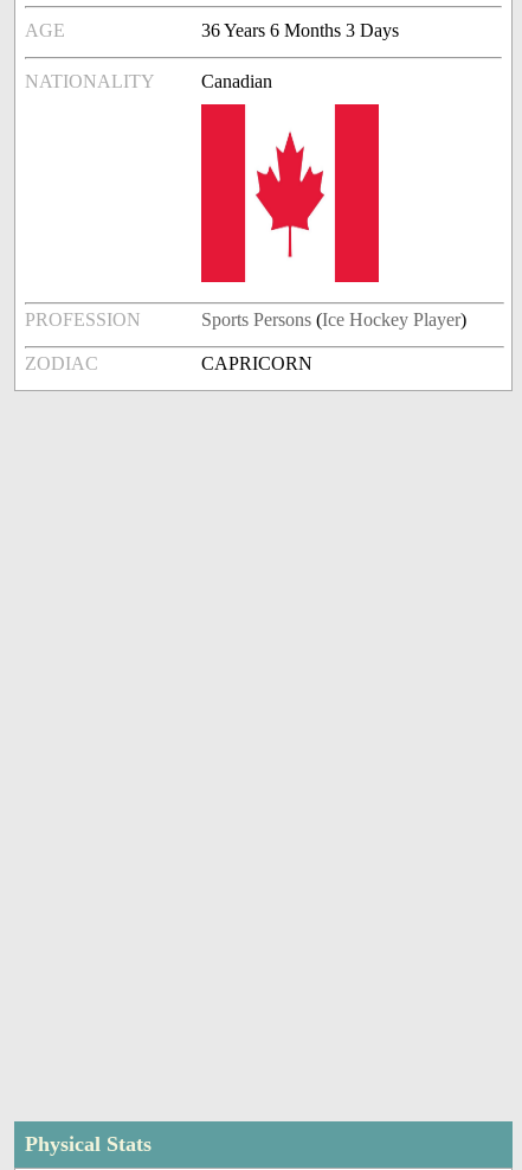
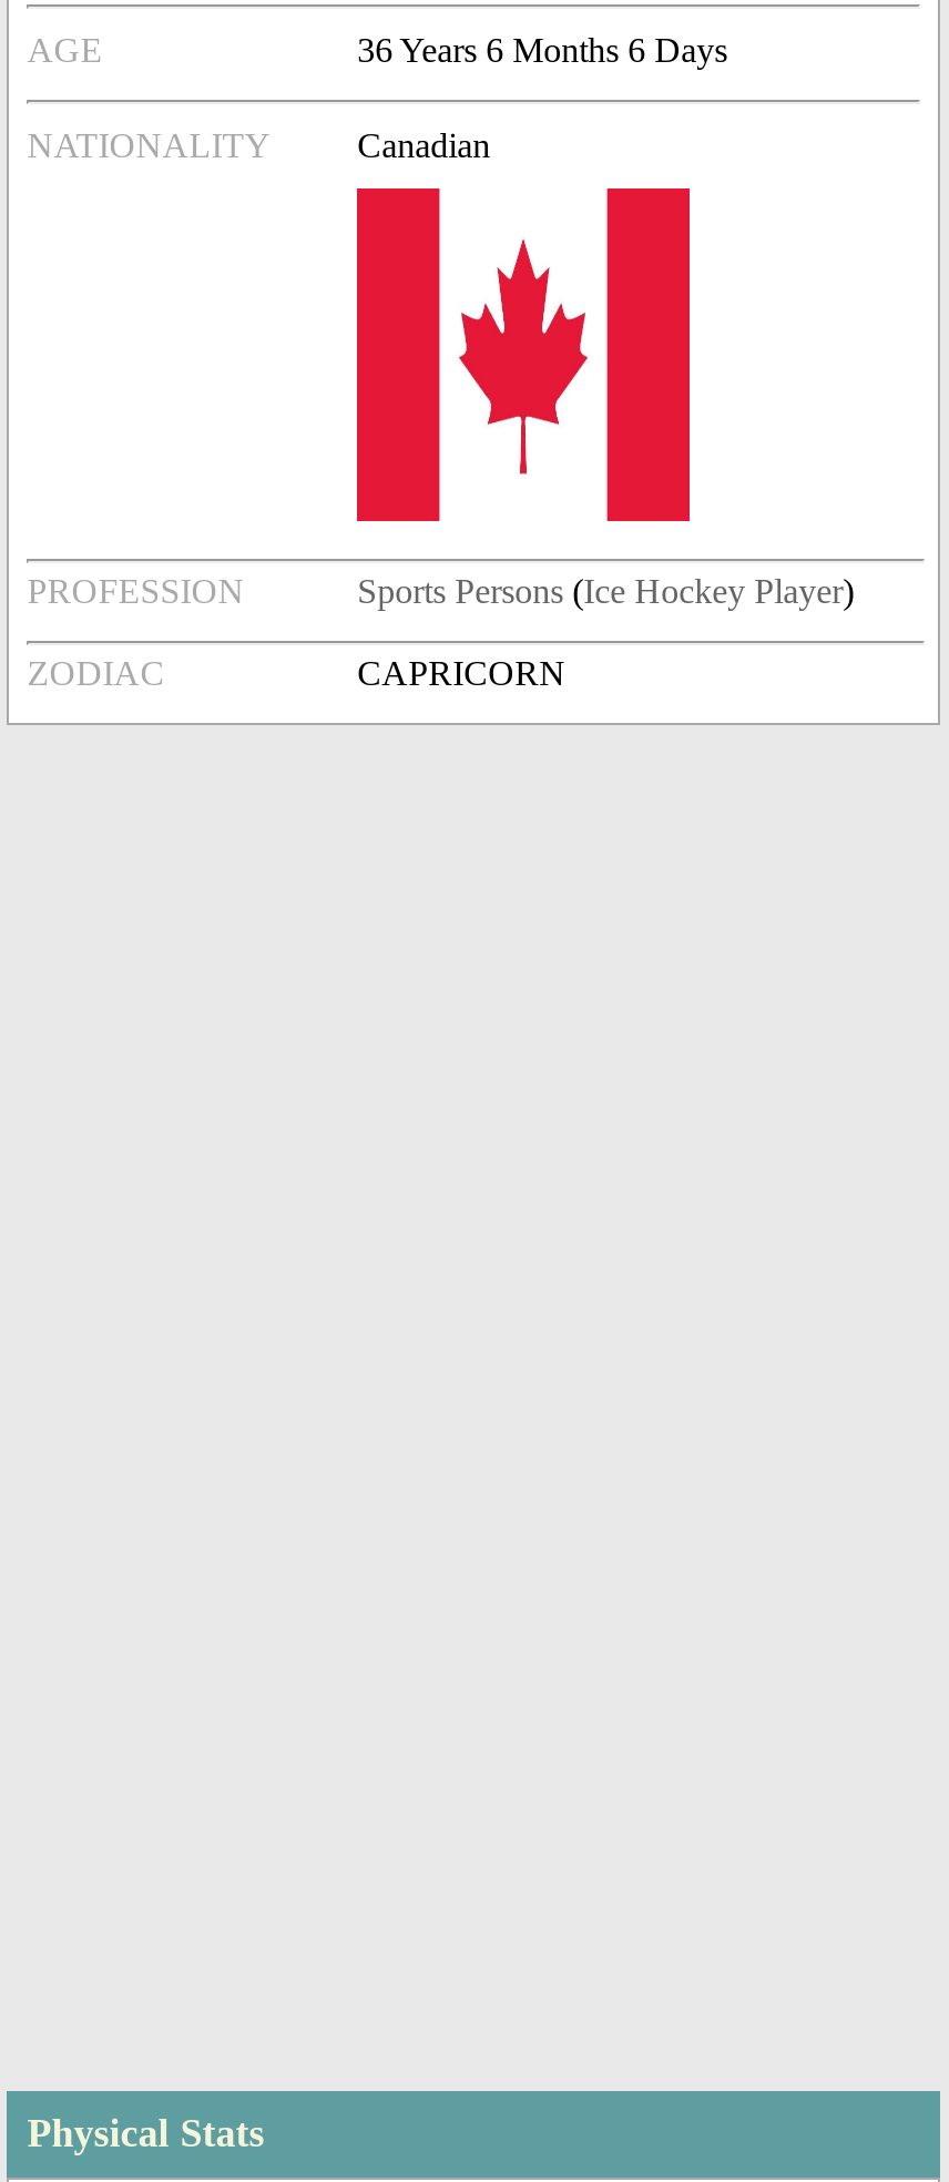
- 36 Years 6 Months 3 Days
+ 36 Years 6 Months 6 Days
